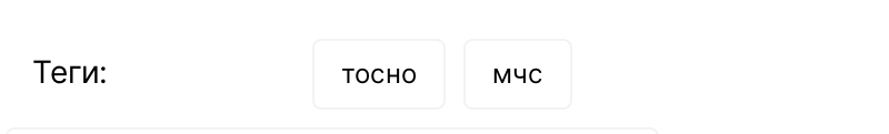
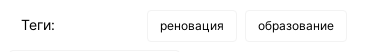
- тосно
- мчс
+ реновация
+ образование
